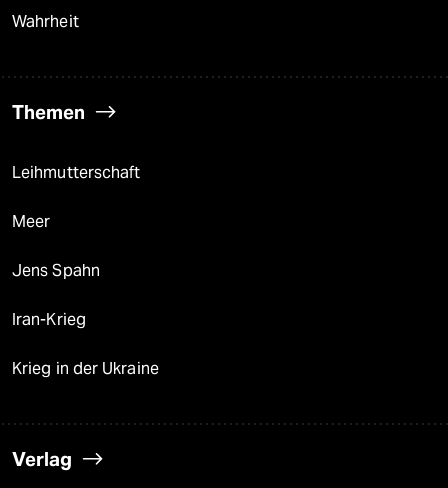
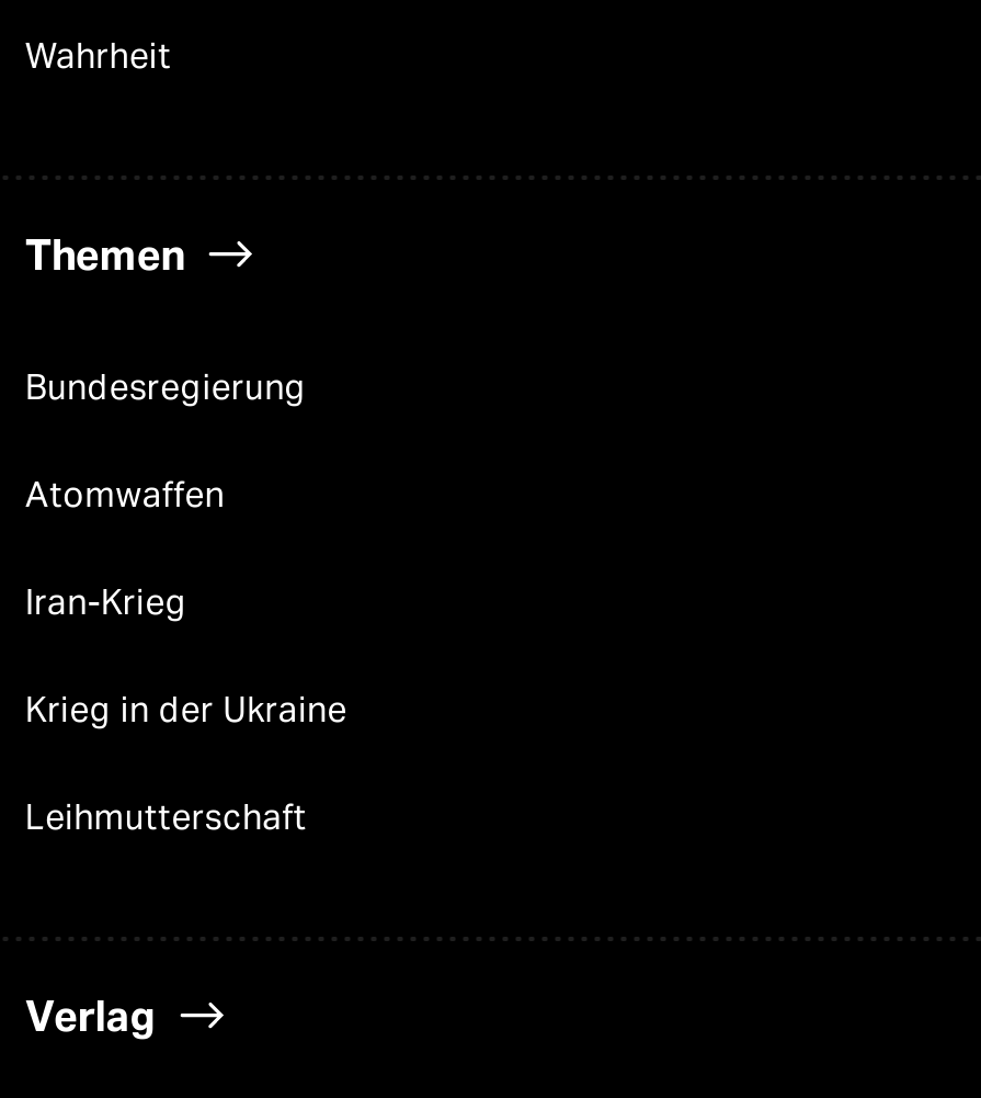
moved down: Leihmutterschaft

- Meer
- Jens Spahn
+ Bundesregierung
+ Atomwaffen

moved up: Iran-Krieg | Krieg in der Ukraine
